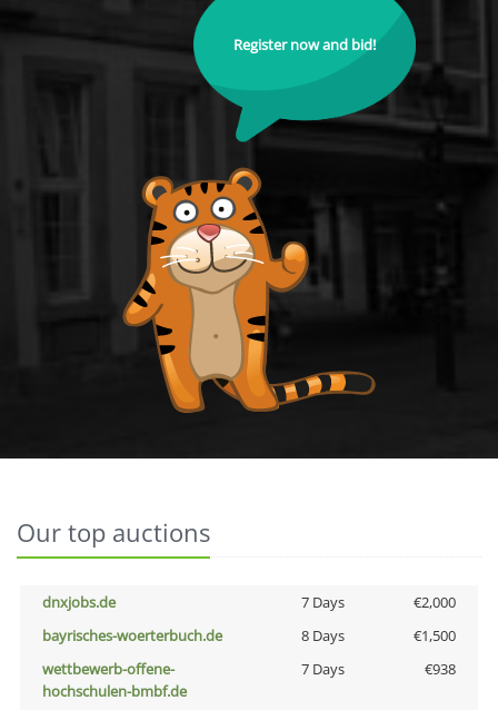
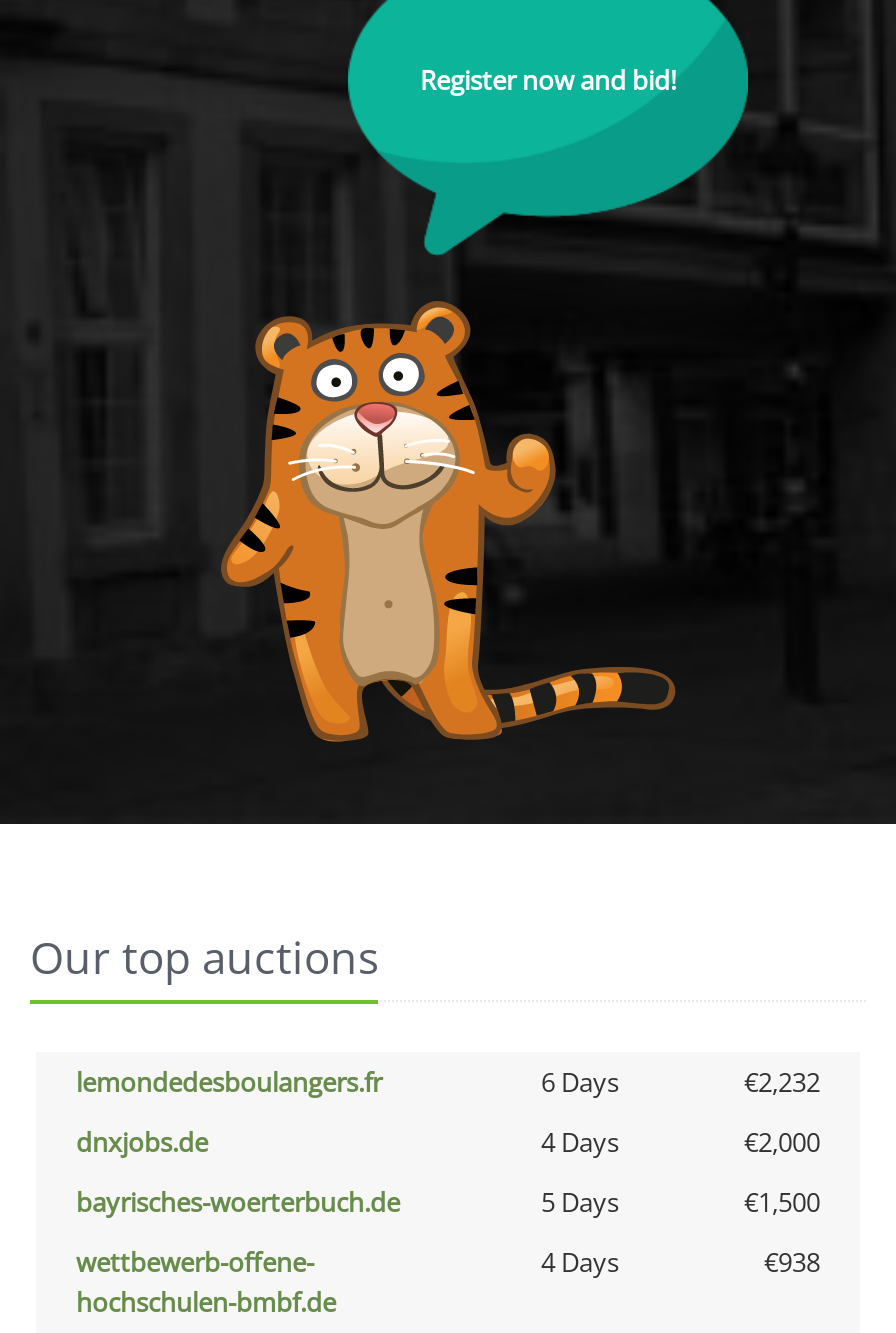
+ lemondedesboulangers.fr
+ 6 Days
+ €2,232

- 7 Days
+ 4 Days

- 8 Days
+ 5 Days

- 7 Days
+ 4 Days
